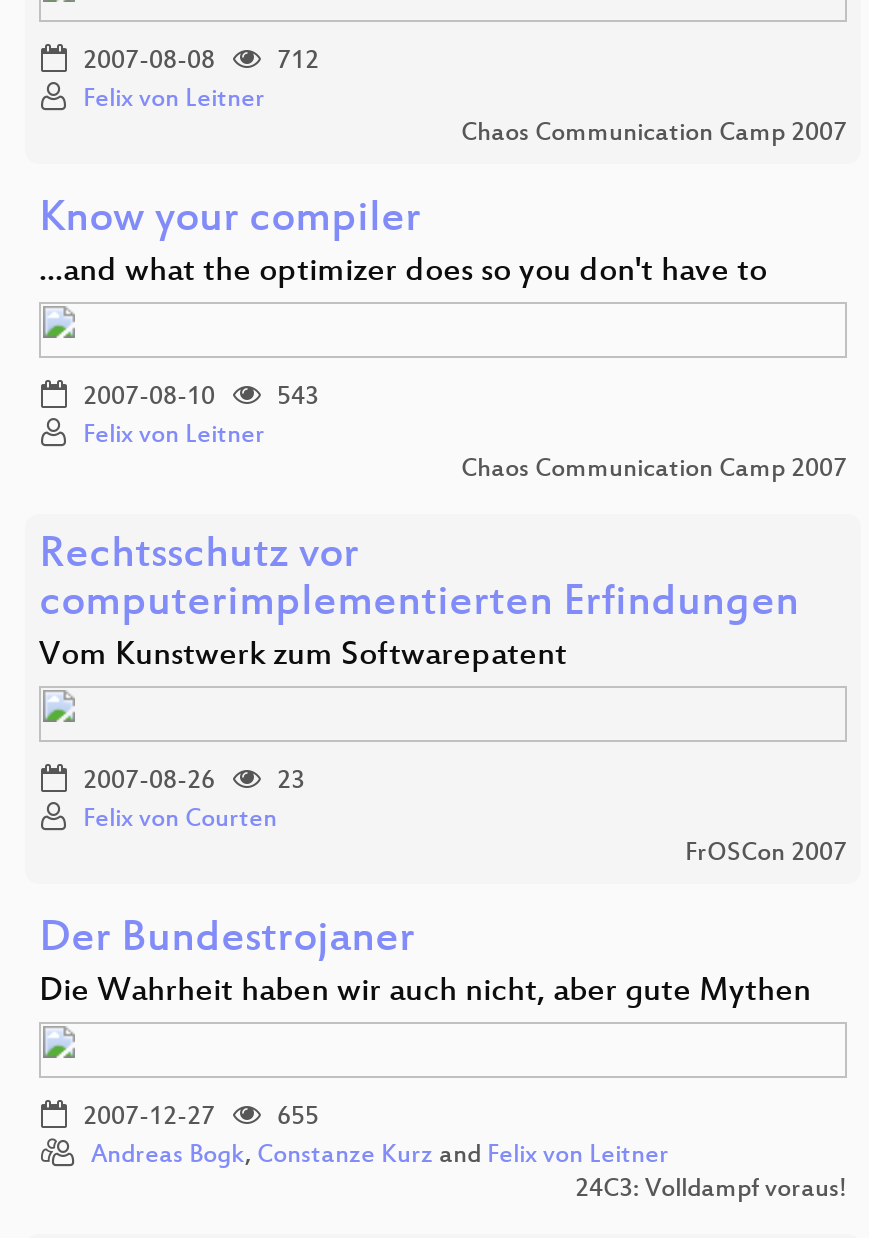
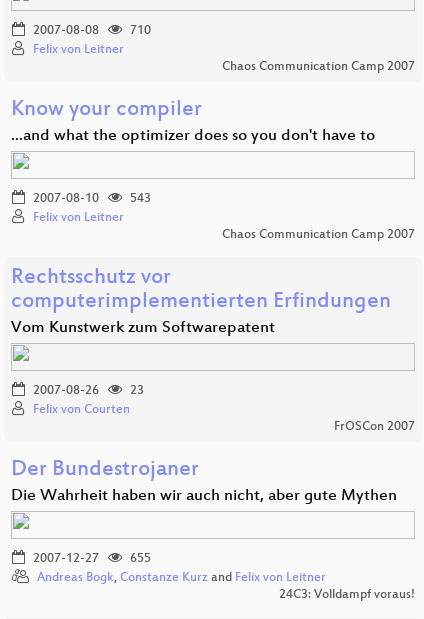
- 2007-08-08 712
+ 2007-08-08 710
